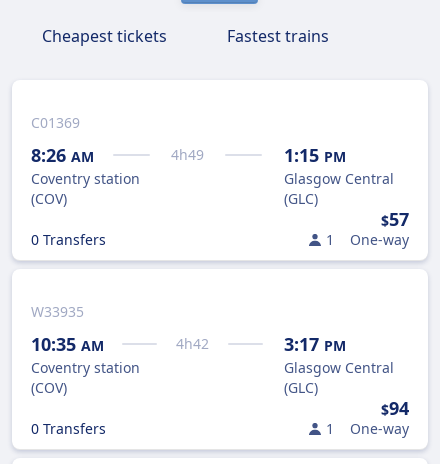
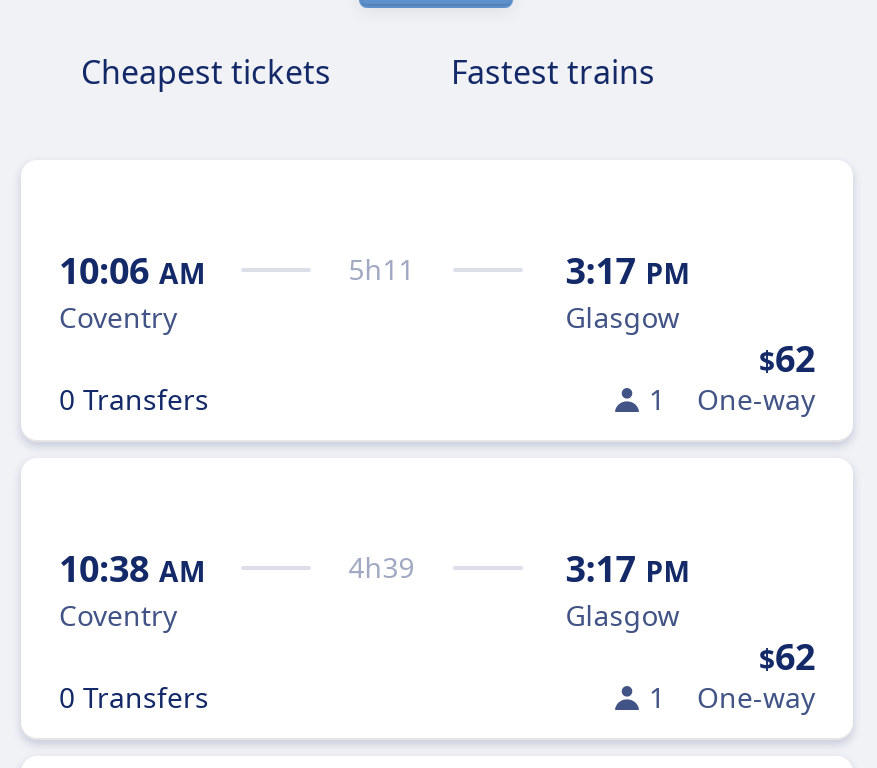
- C01369
- 8:26 AM
- 4h49
- Coventry station
- (COV)
+ 10:06 AM
+ 5h11
+ Coventry

- 1:15 PM
- Glasgow Central
- (GLC)
- $57
+ 3:17 PM
+ Glasgow
+ $62

- W33935
- 10:35 AM
- 4h42
- Coventry station
- (COV)
+ 10:38 AM
+ 4h39
+ Coventry

- Glasgow Central
- (GLC)
- $94
+ Glasgow
+ $62
